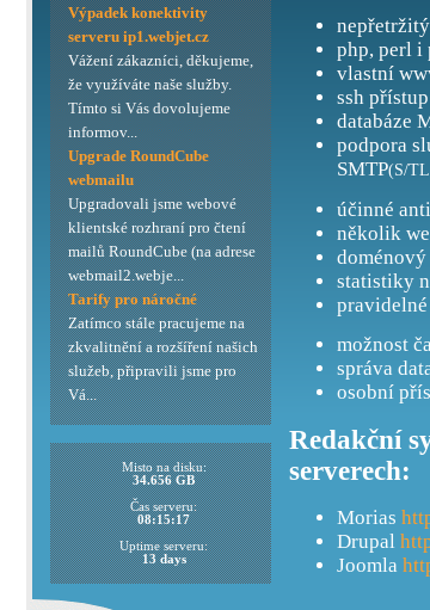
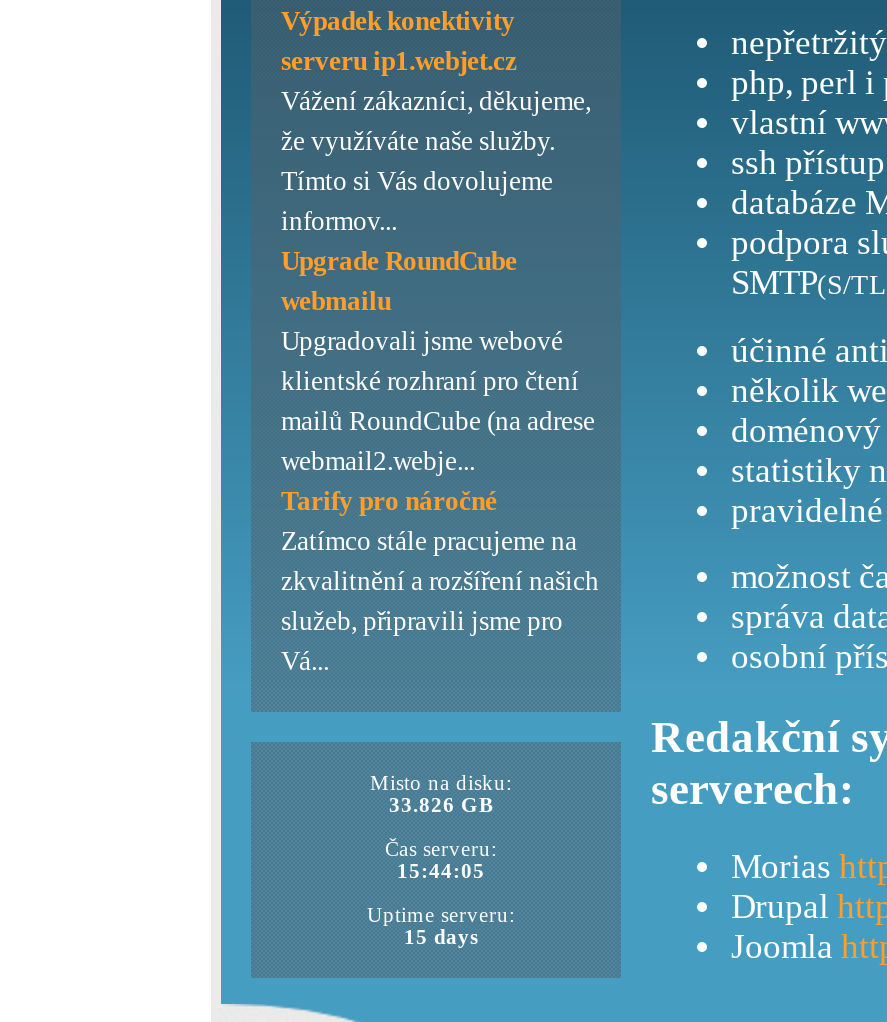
- 34.656 GB
+ 33.826 GB

- 08:15:17
+ 15:44:05

- 13 days
+ 15 days
